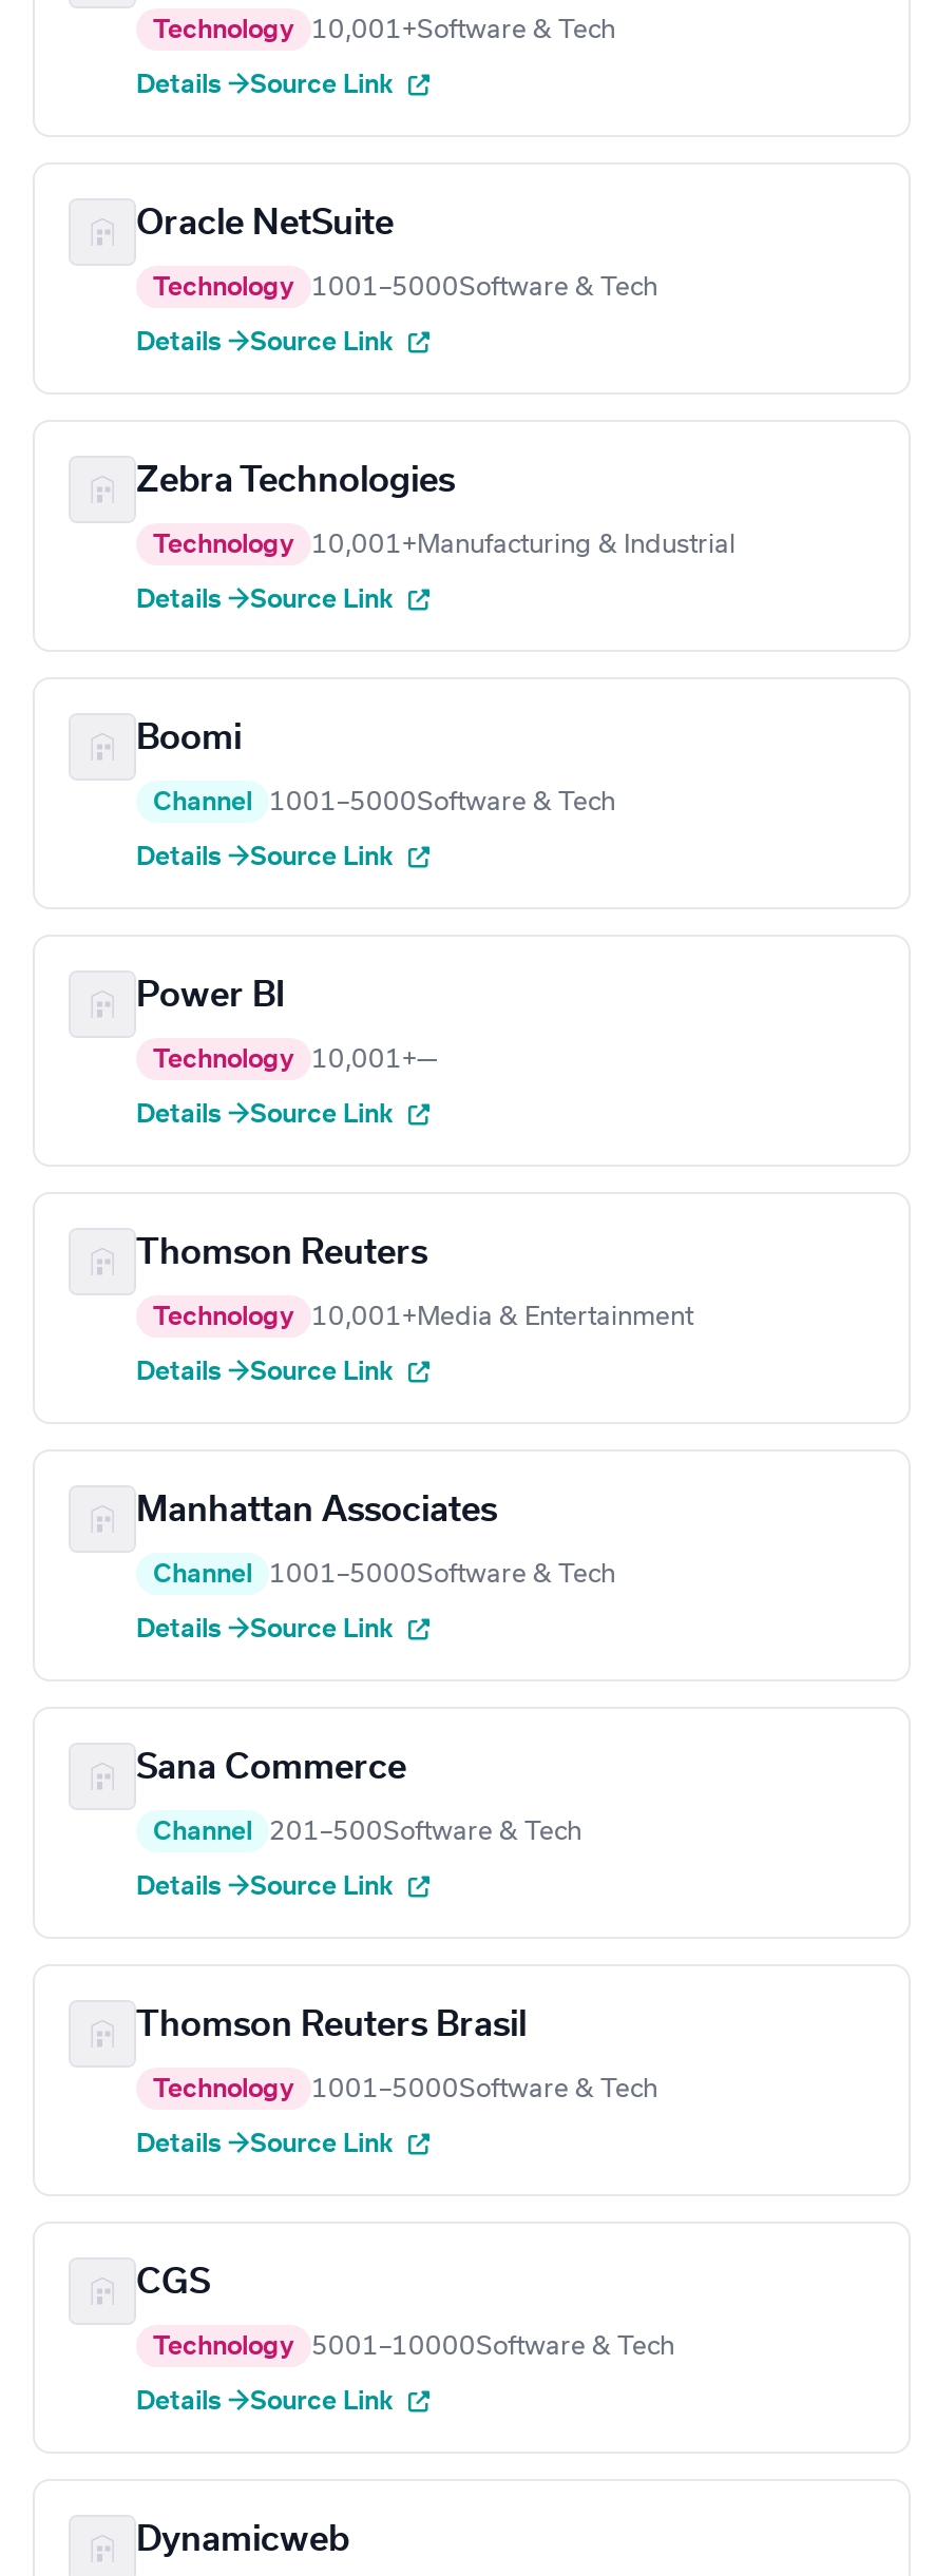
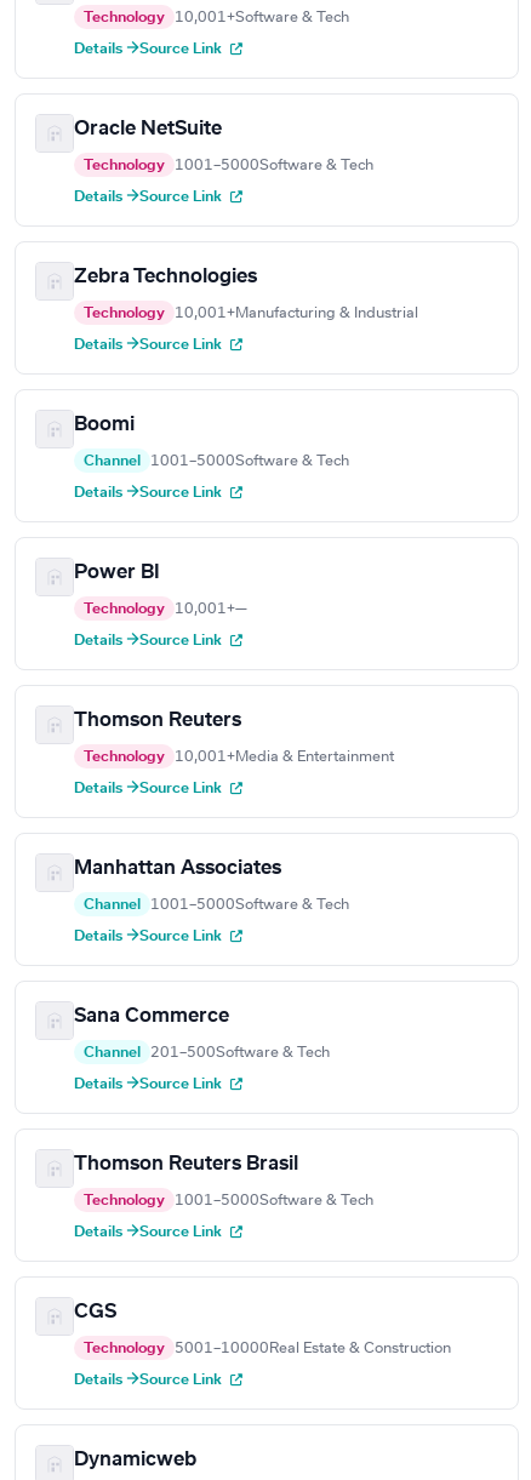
- 5001–10000Software & Tech
+ 5001–10000Real Estate & Construction
